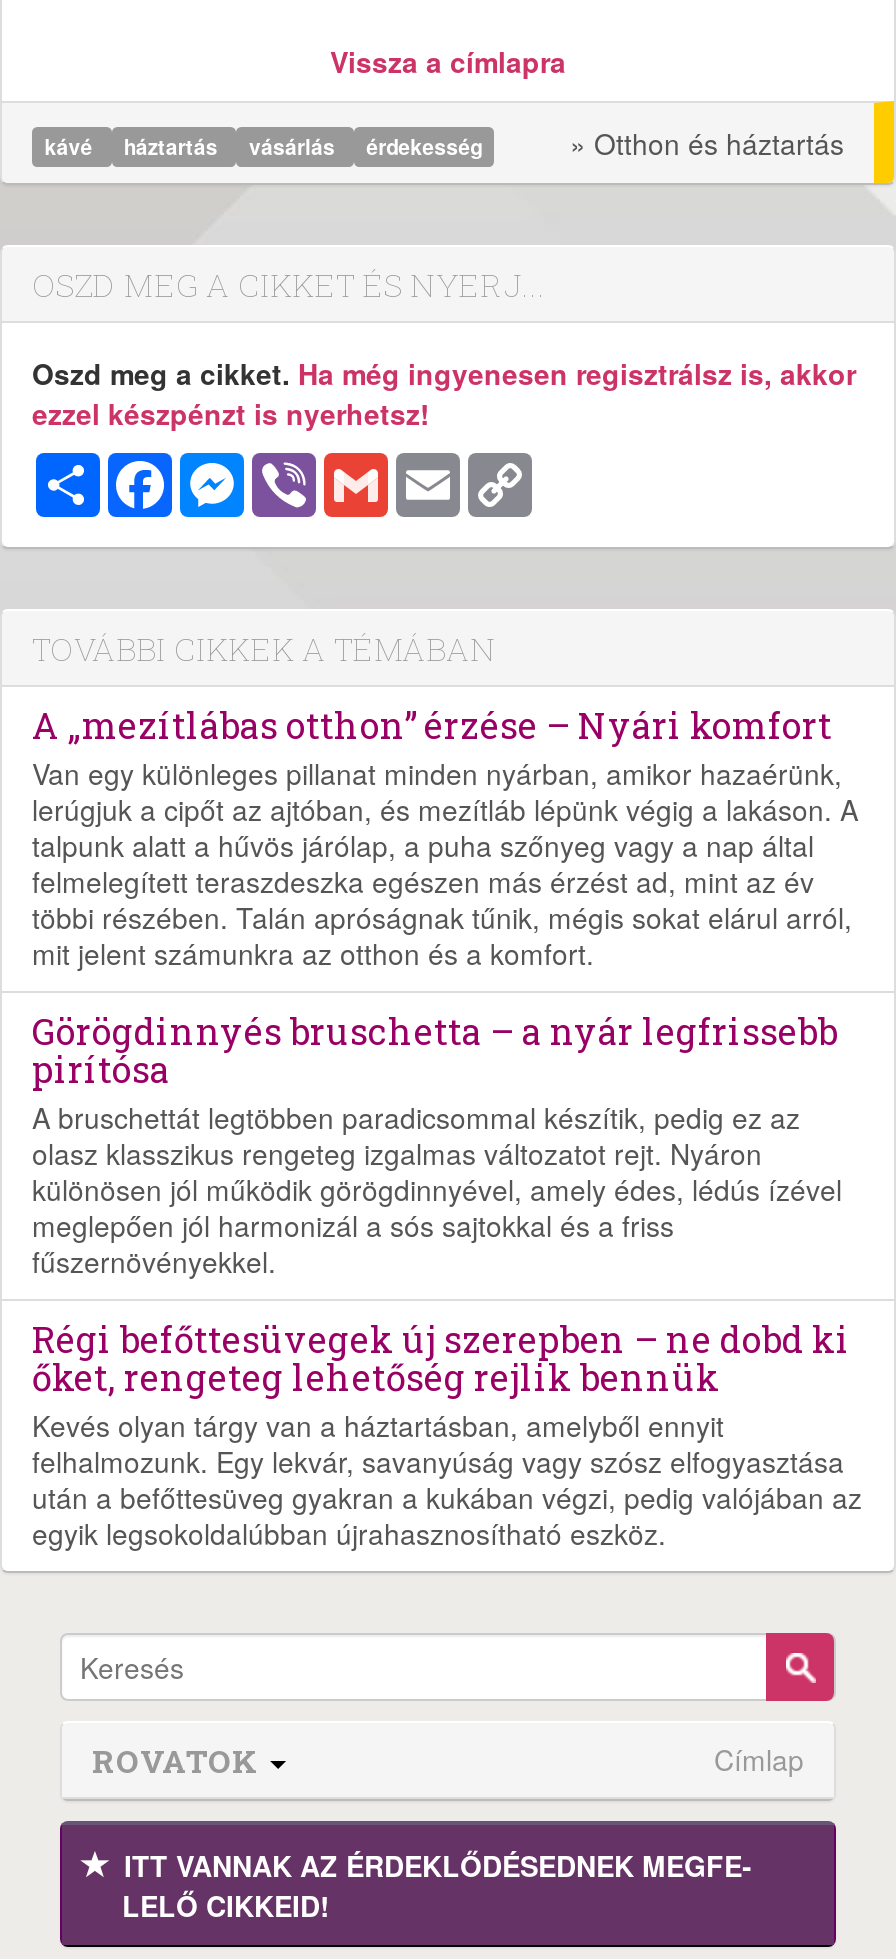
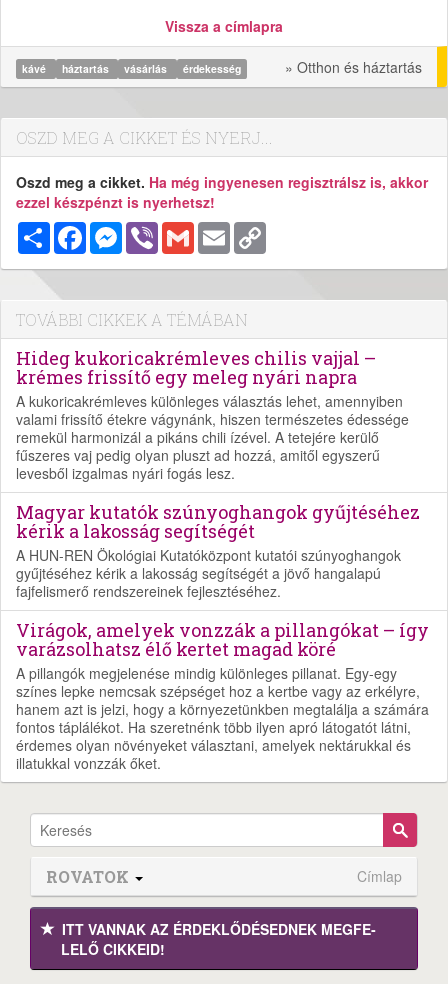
- A „mezítlábas otthon” érzése – Nyári komfort
- Van egy különleges pillanat minden nyárban, amikor hazaérünk,
- lerúgjuk a cipőt az ajtóban, és mezítláb lépünk végig a lakáson. A
- talpunk alatt a hűvös járólap, a puha szőnyeg vagy a nap által
- felmelegített teraszdeszka egészen más érzést ad, mint az év
- többi részében. Talán apróságnak tűnik, mégis sokat elárul arról,
- mit jelent számunkra az otthon és a komfort.
+ Hideg kukoricakrémleves chilis vajjal –
+ krémes frissítő egy meleg nyári napra
+ A kukoricakrémleves különleges választás lehet, amennyiben
+ valami frissítő étekre vágynánk, hiszen természetes édessége
+ remekül harmonizál a pikáns chili ízével. A tetejére kerülő
+ fűszeres vaj pedig olyan pluszt ad hozzá, amitől egyszerű
+ levesből izgalmas nyári fogás lesz.

- Görögdinnyés bruschetta – a nyár legfrissebb
- pirítósa
- A bruschettát legtöbben paradicsommal készítik, pedig ez az
- olasz klasszikus rengeteg izgalmas változatot rejt. Nyáron
- különösen jól működik görögdinnyével, amely édes, lédús ízével
- meglepően jól harmonizál a sós sajtokkal és a friss
- fűszernövényekkel.
+ Magyar kutatók szúnyoghangok gyűjtéséhez
+ kérik a lakosság segítségét
+ A HUN-REN Ökológiai Kutatóközpont kutatói szúnyoghangok
+ gyűjtéséhez kérik a lakosság segítségét a jövő hangalapú
+ fajfelismerő rendszereinek fejlesztéséhez.

- Régi befőttesüvegek új szerepben – ne dobd ki
- őket, rengeteg lehetőség rejlik bennük
- Kevés olyan tárgy van a háztartásban, amelyből ennyit
- felhalmozunk. Egy lekvár, savanyúság vagy szósz elfogyasztása
- után a befőttesüveg gyakran a kukában végzi, pedig valójában az
- egyik legsokoldalúbban újrahasznosítható eszköz.
+ Virágok, amelyek vonzzák a pillangókat – így
+ varázsolhatsz élő kertet magad köré
+ A pillangók megjelenése mindig különleges pillanat. Egy-egy
+ színes lepke nemcsak szépséget hoz a kertbe vagy az erkélyre,
+ hanem azt is jelzi, hogy a környezetünkben megtalálja a számára
+ fontos táplálékot. Ha szeretnénk több ilyen apró látogatót látni,
+ érdemes olyan növényeket választani, amelyek nektárukkal és
+ illatukkal vonzzák őket.
